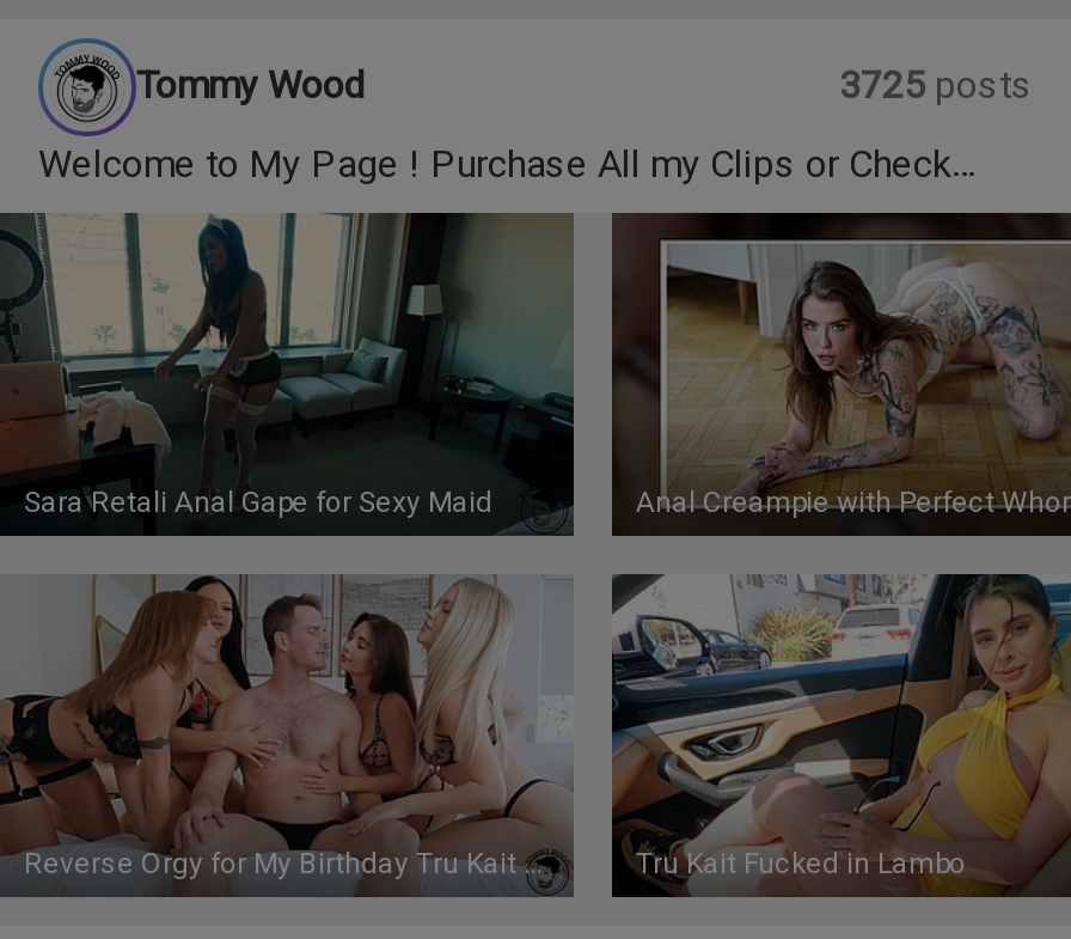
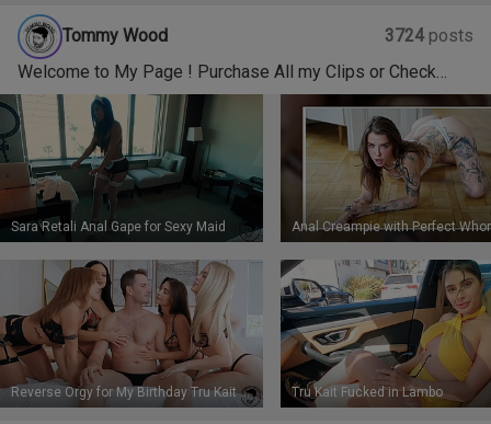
- 3725 posts
+ 3724 posts
